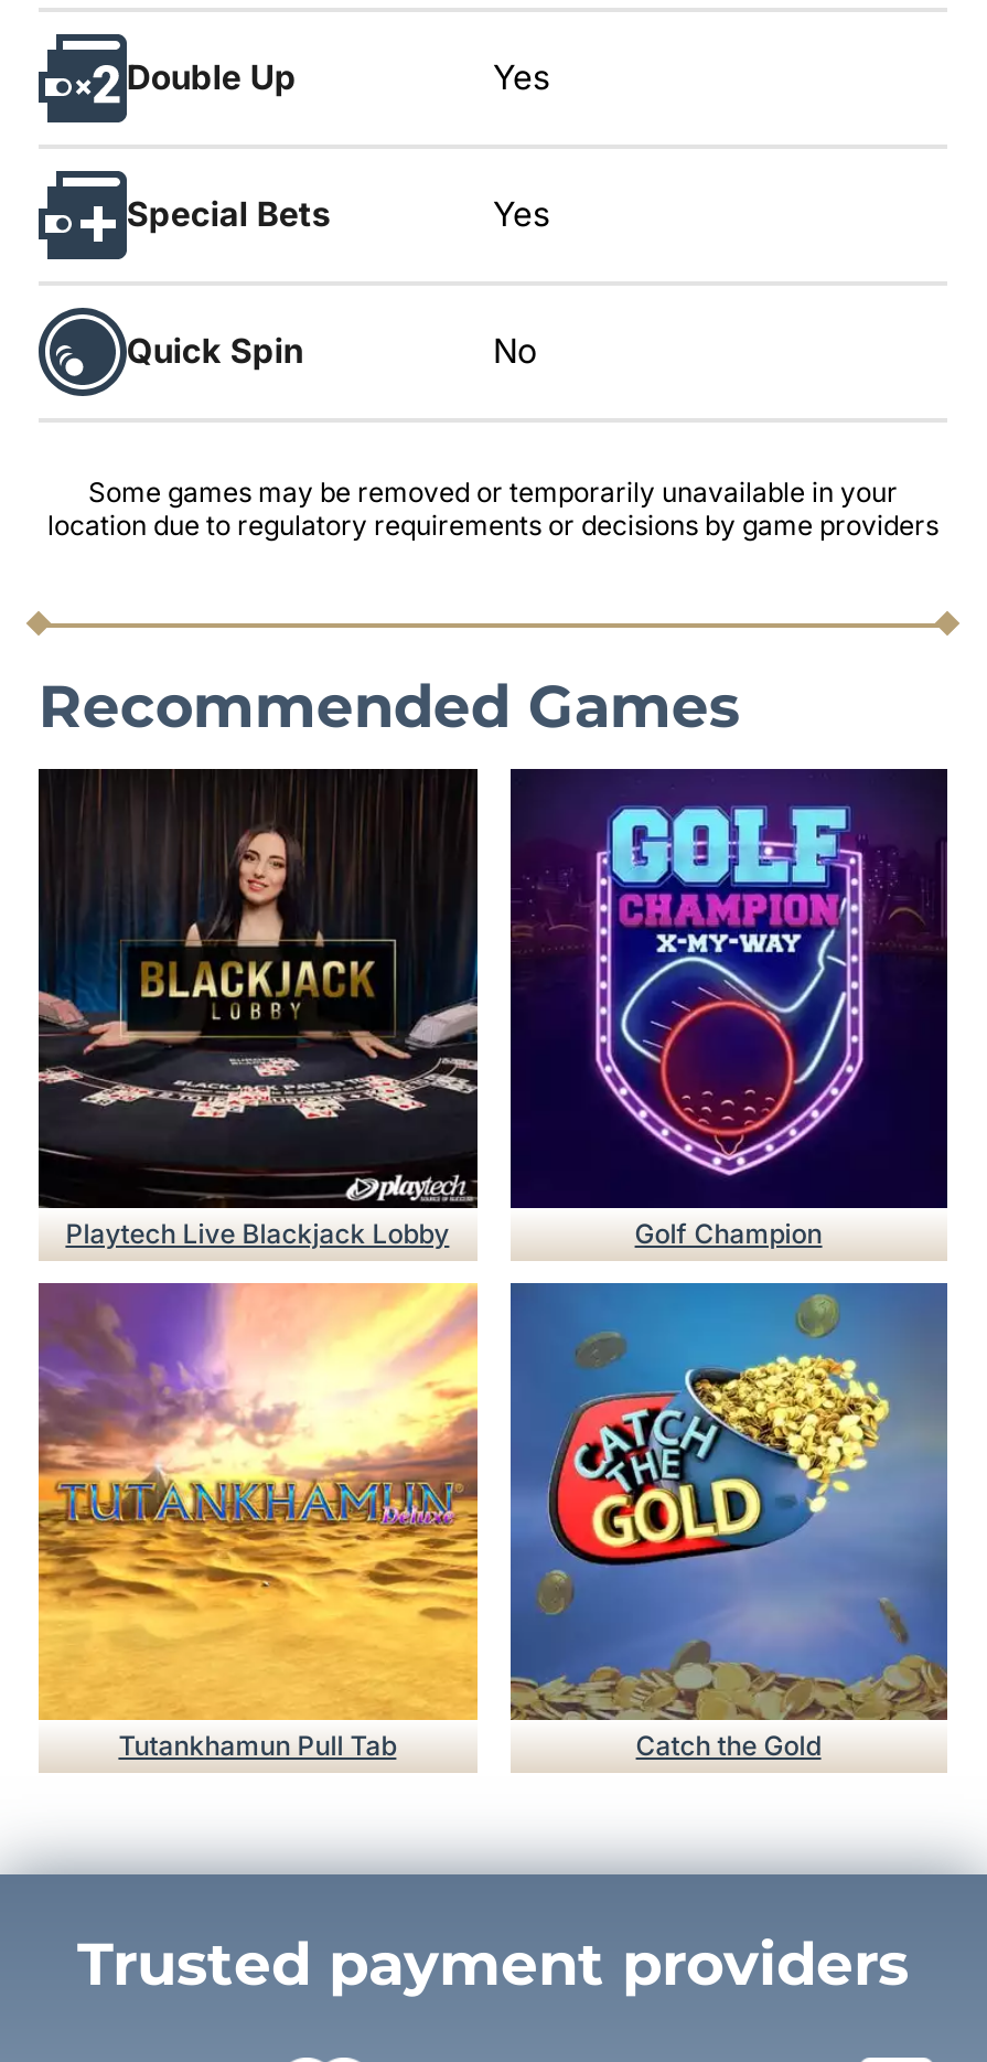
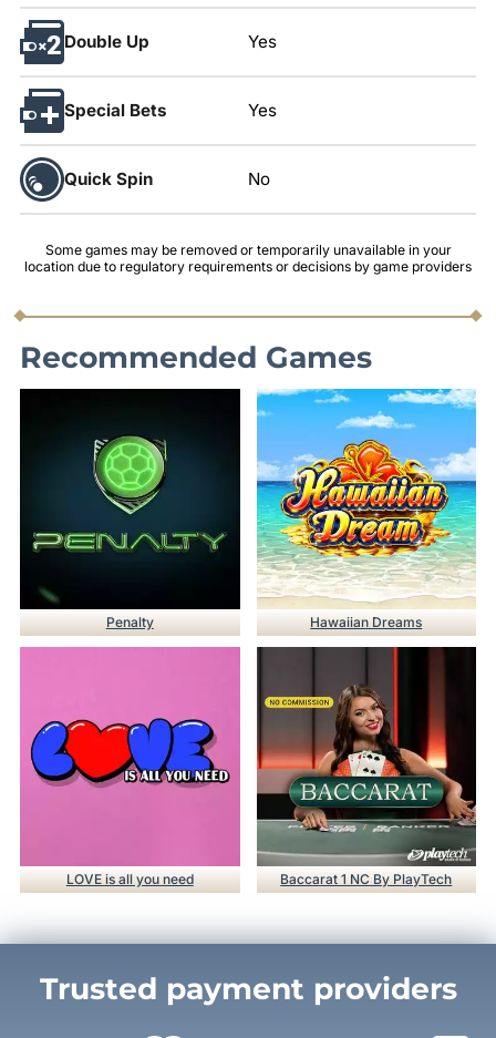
- [image]
+ [image]

- [image]
- Playtech Live Blackjack Lobby
- Golf Champion
+ [image]
+ Penalty
+ Hawaiian Dreams

- [image]
- Tutankhamun Pull Tab
- Catch the Gold
+ [image]
+ LOVE is all you need
+ Baccarat 1 NC By PlayTech

- [image]
+ [image]
